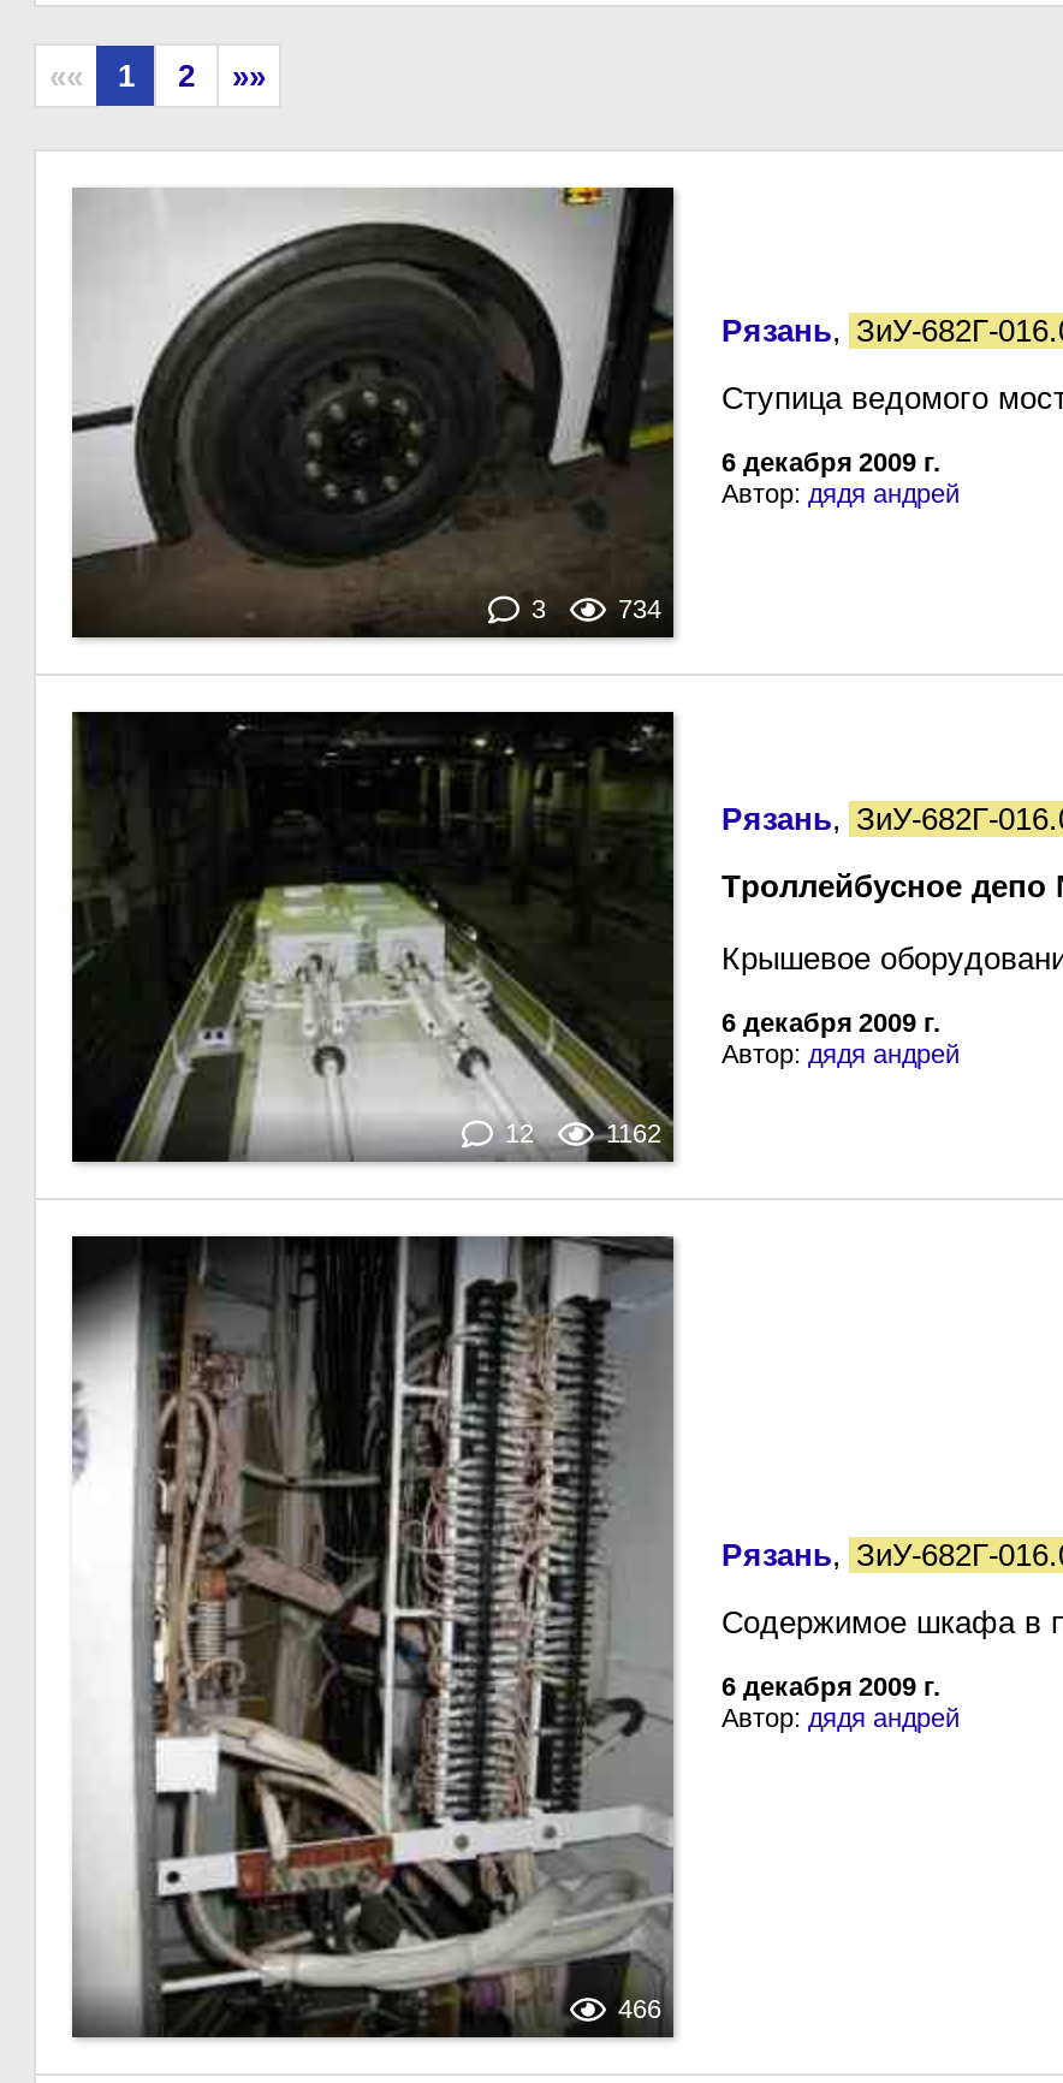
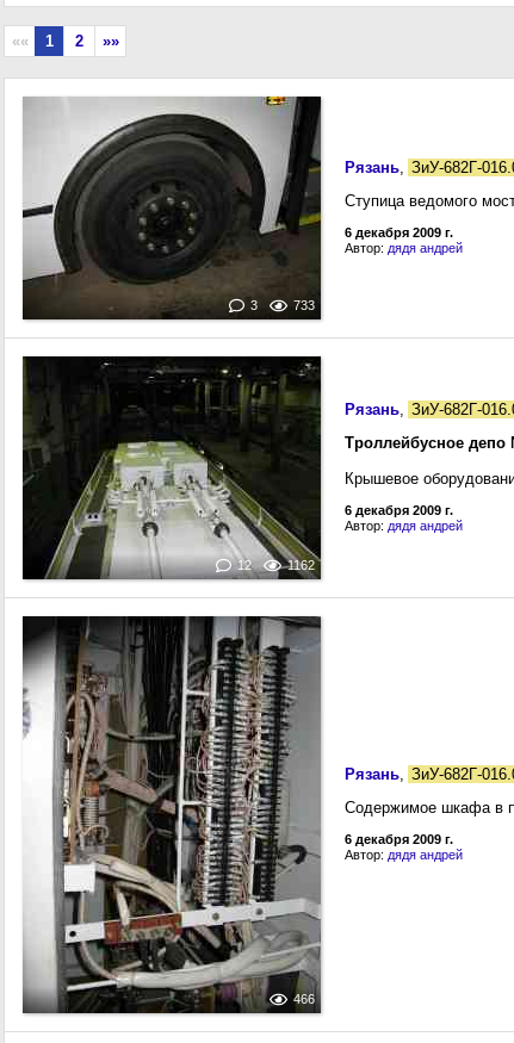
- 734
+ 733
